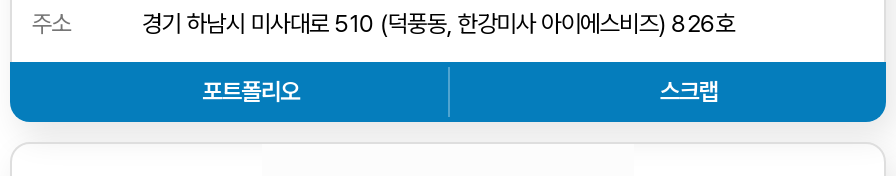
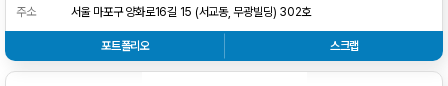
- 경기 하남시 미사대로 510 (덕풍동, 한강미사 아이에스비즈) 826호
+ 서울 마포구 양화로16길 15 (서교동, 무광빌딩) 302호
